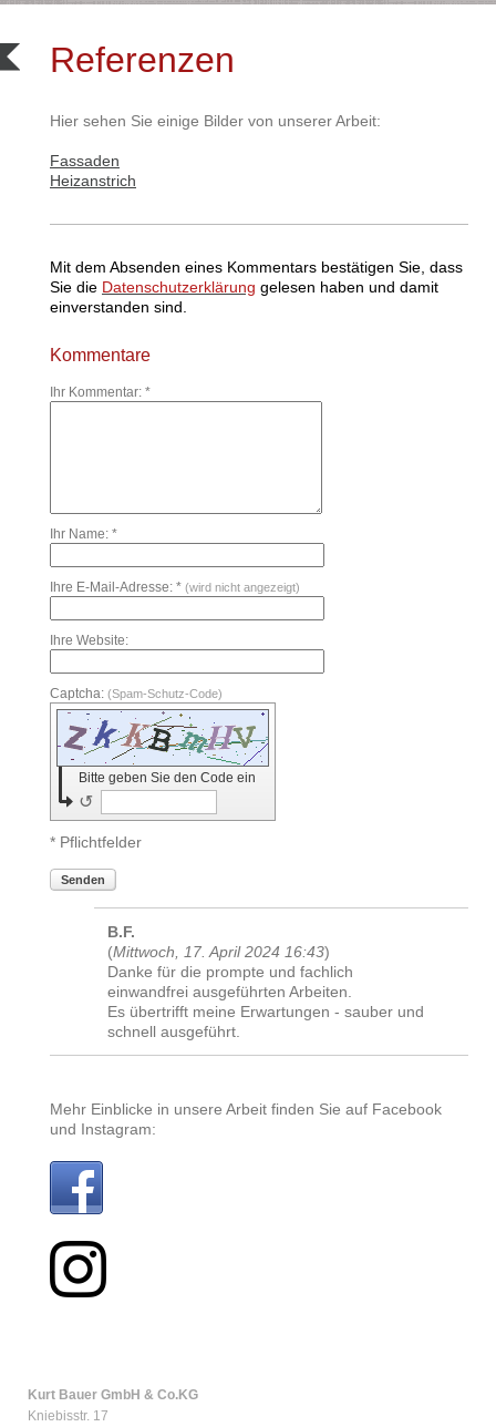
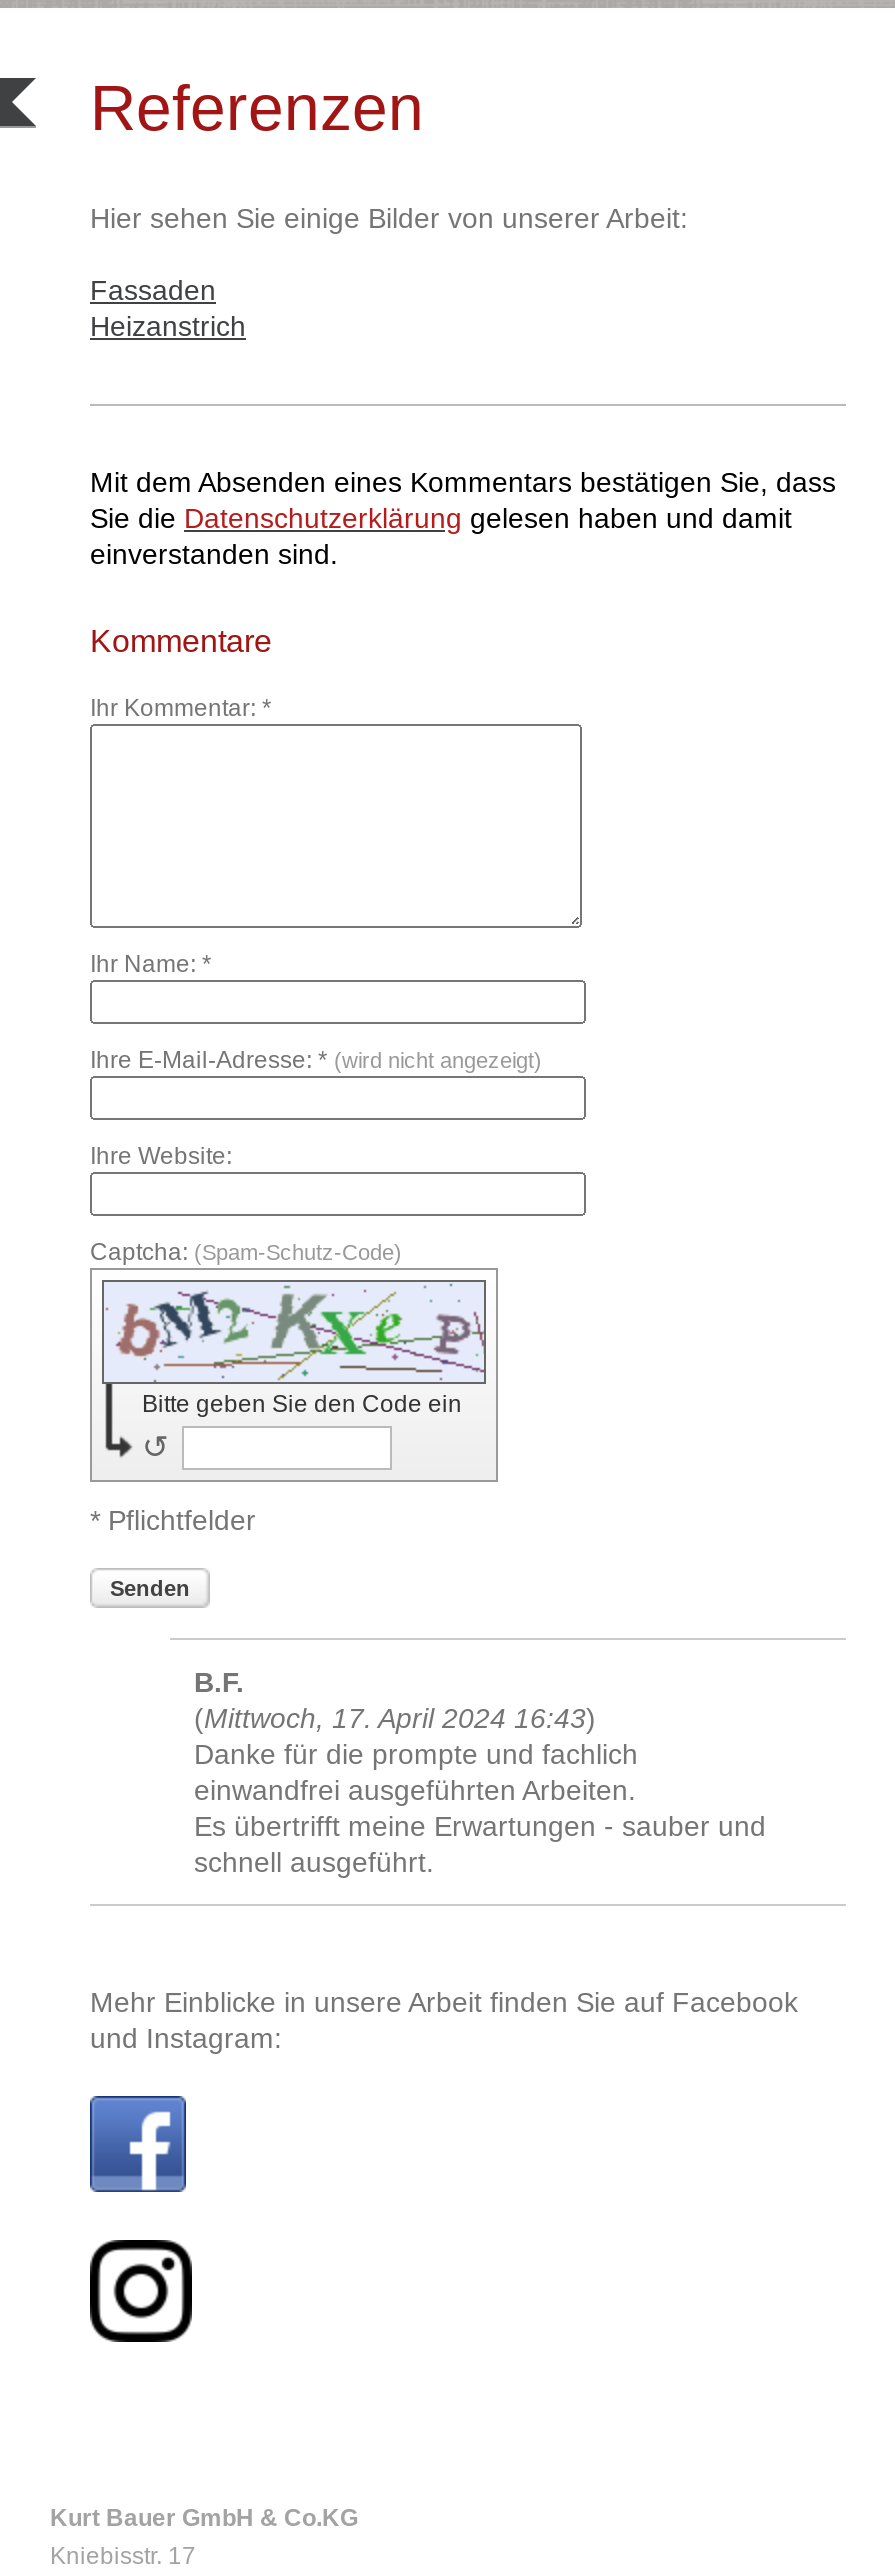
- [image]
+ [image]
